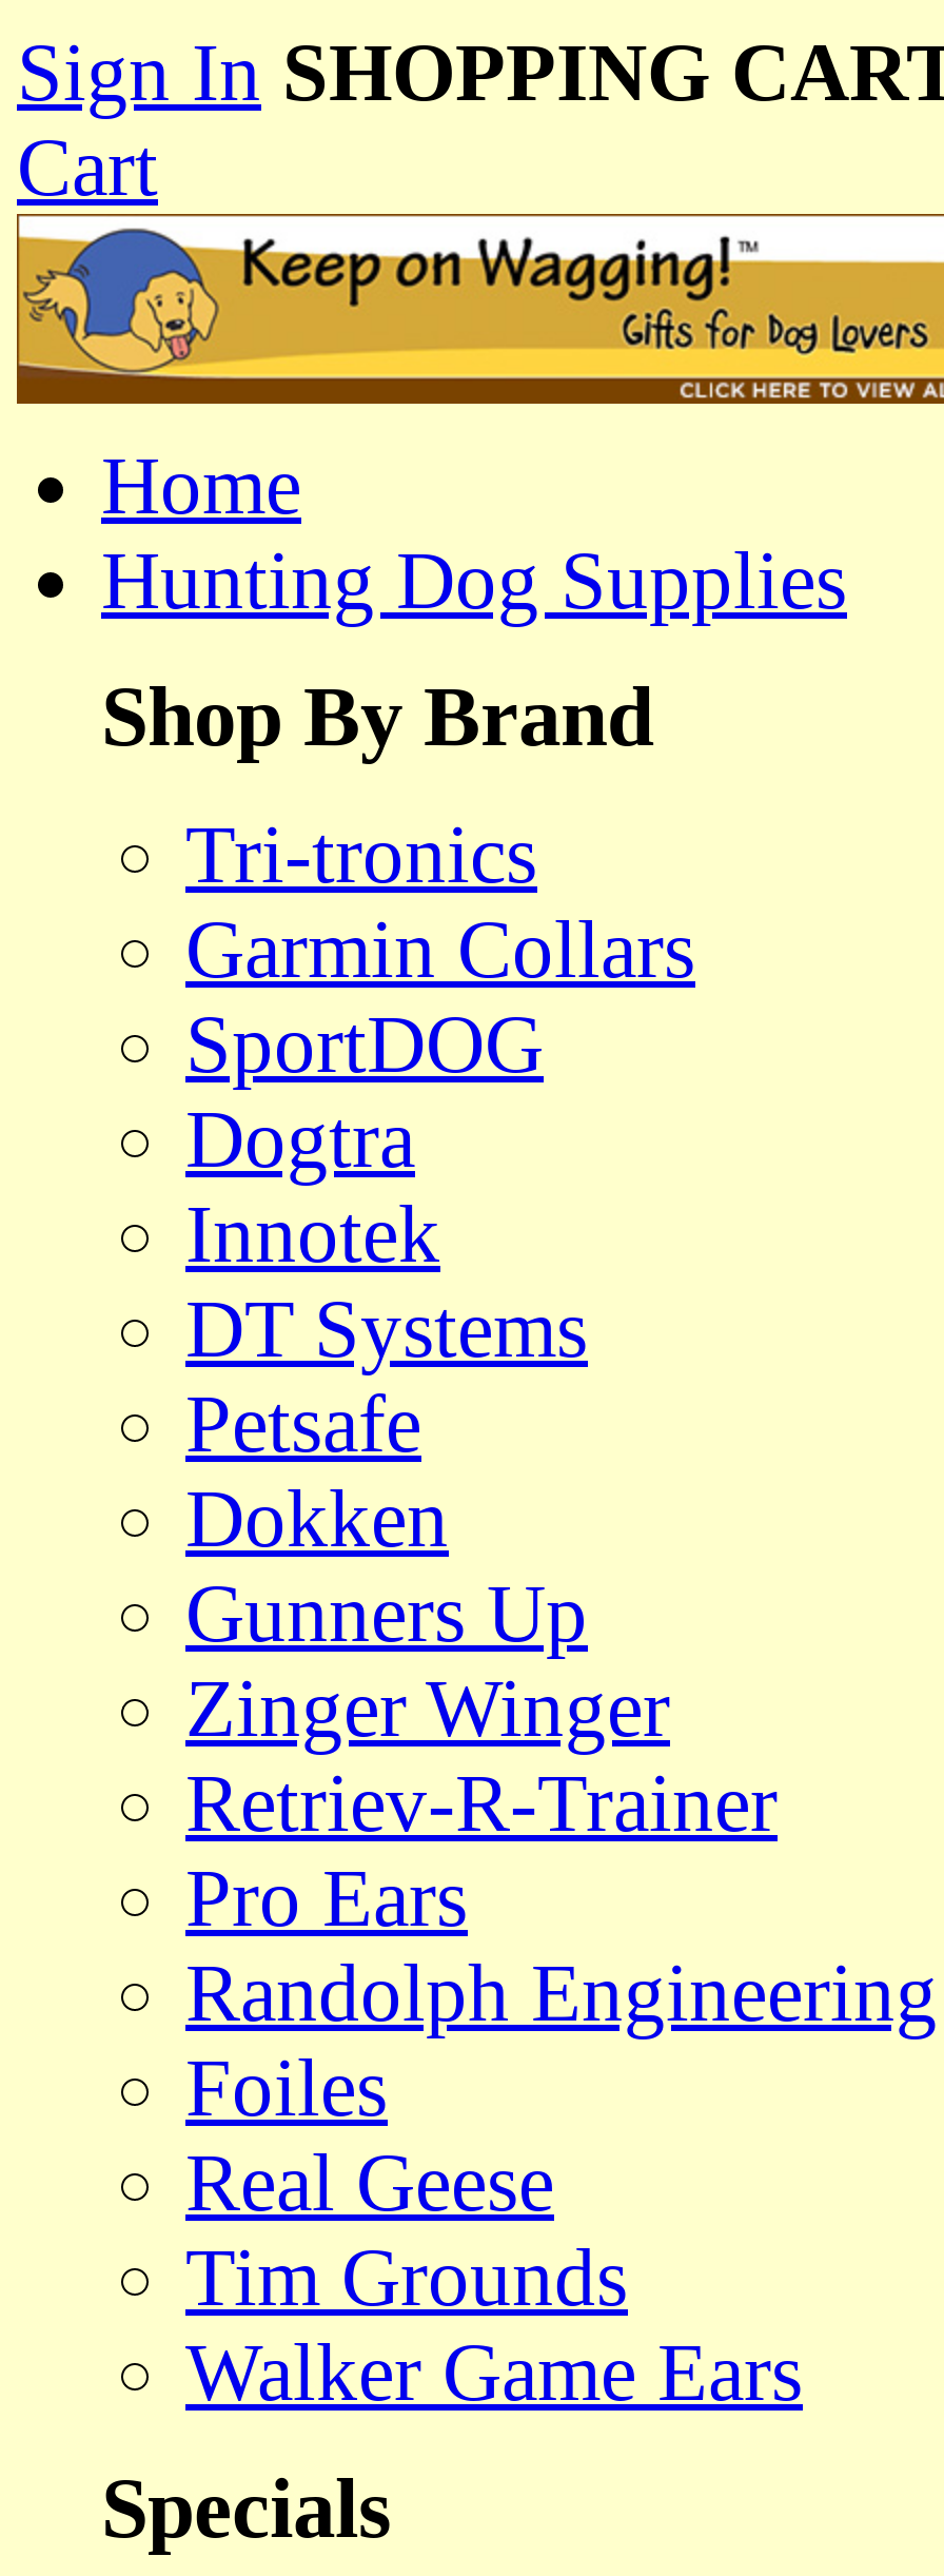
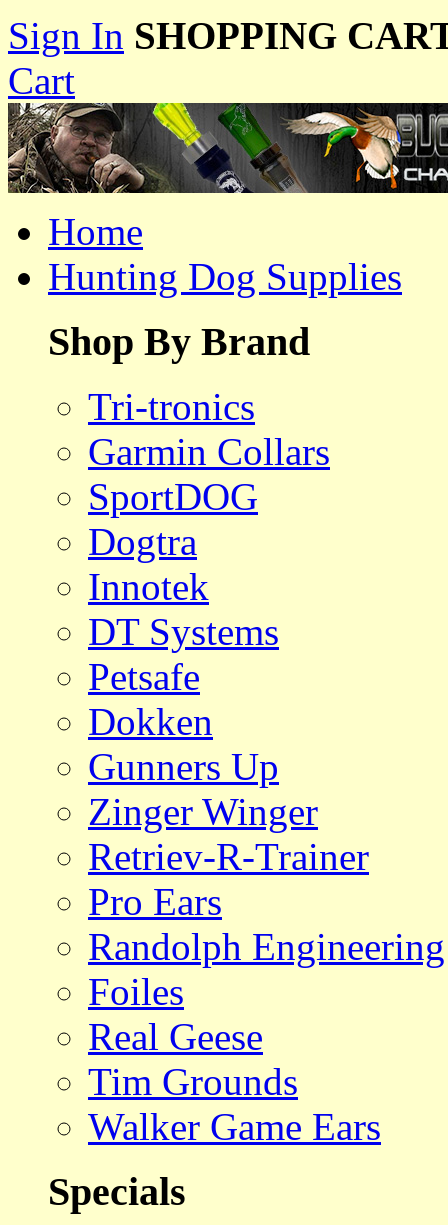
- [image]
+ [image]
